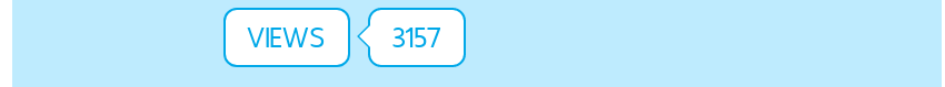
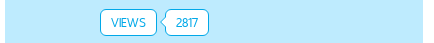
- VIEWS 3157
+ VIEWS 2817
